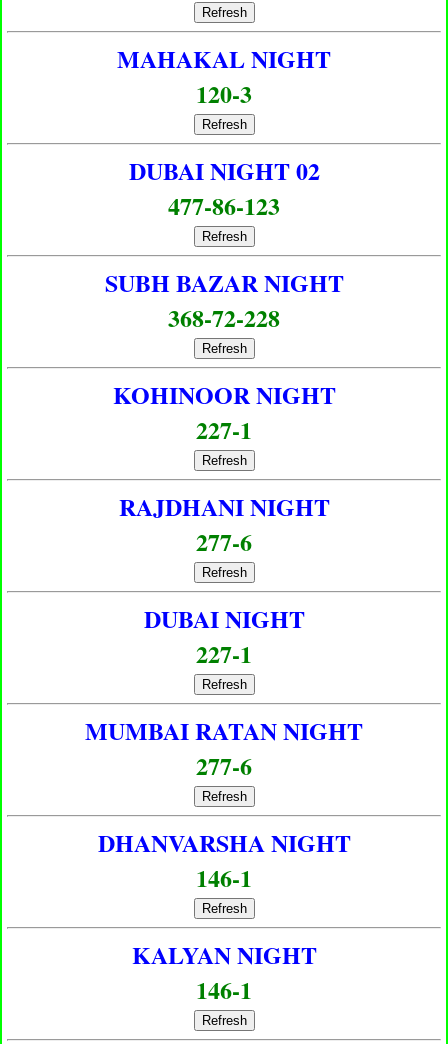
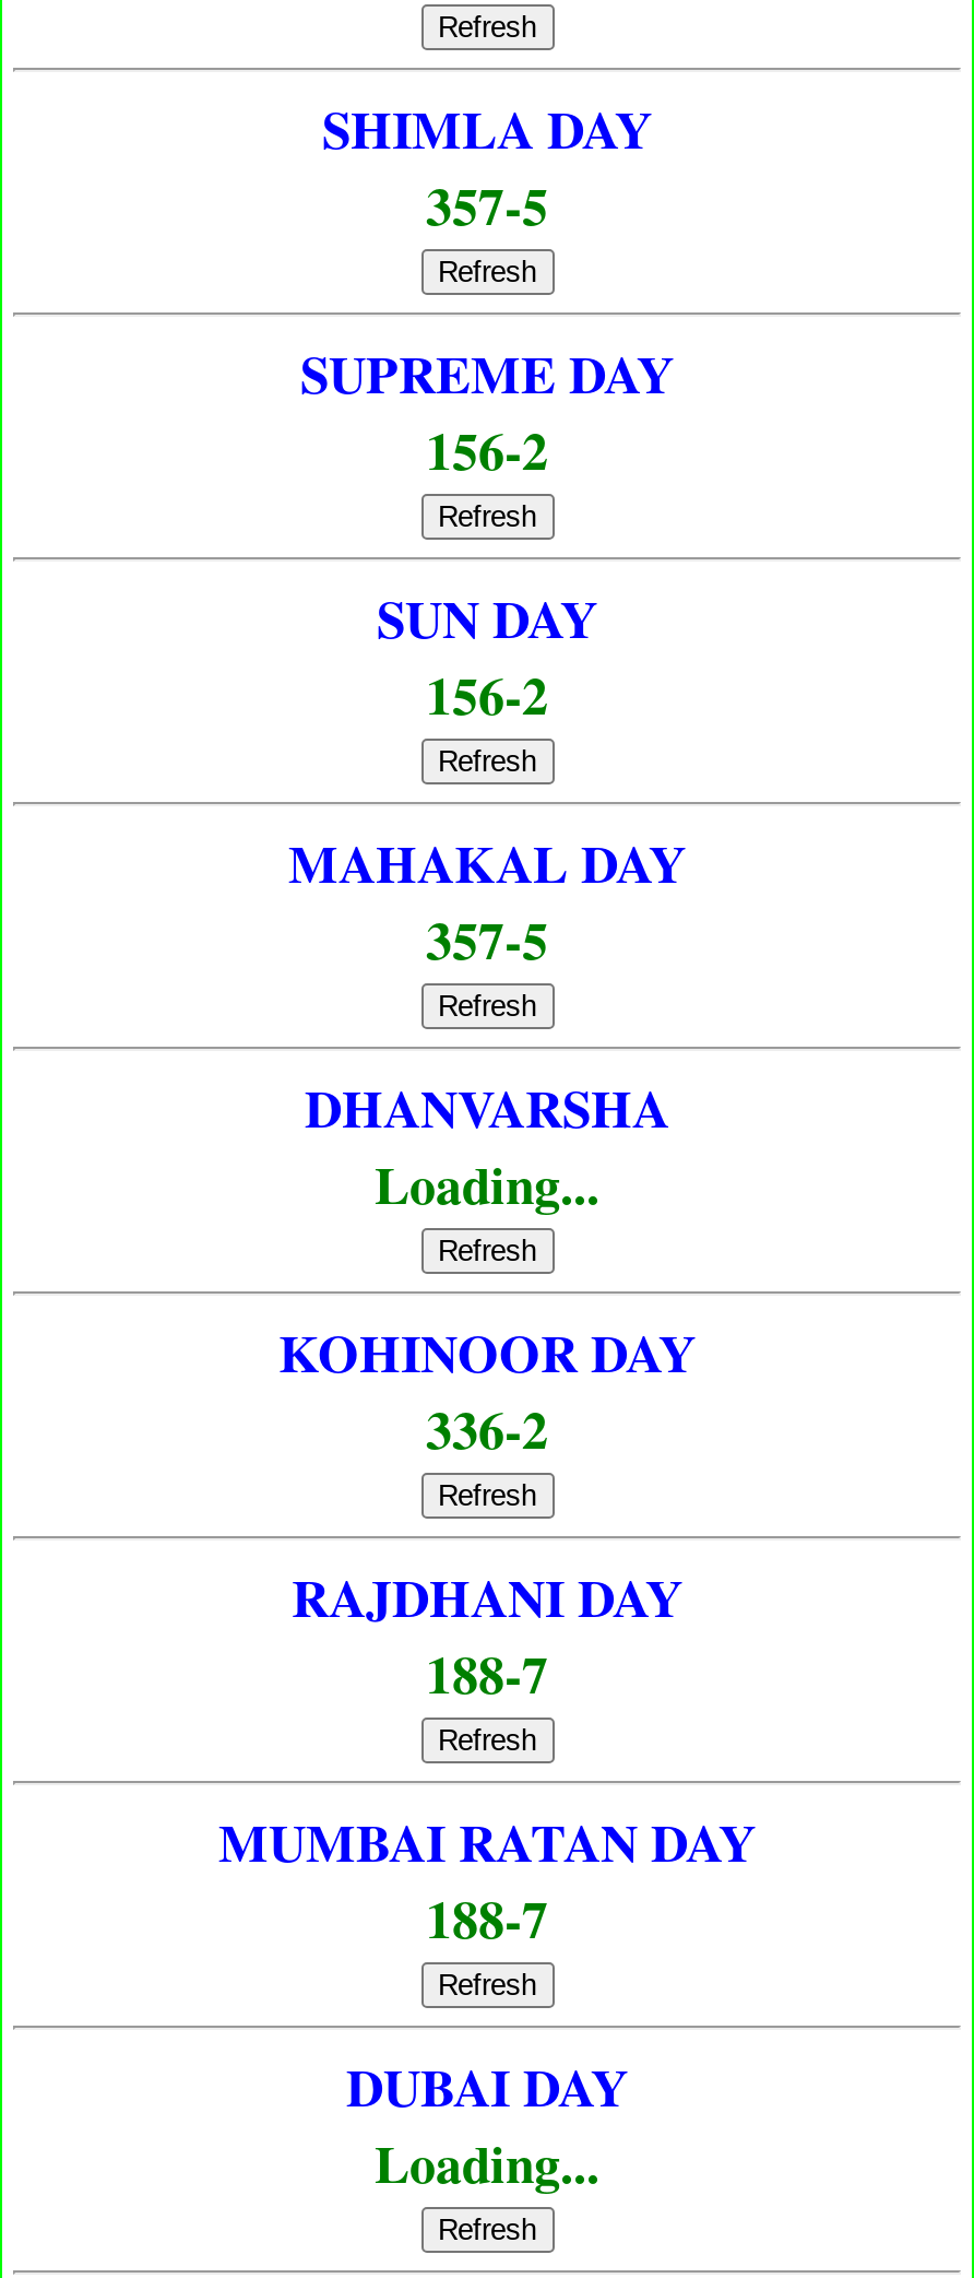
- MAHAKAL NIGHT
- 120-3
+ SHIMLA DAY
+ 357-5

- DUBAI NIGHT 02
- 477-86-123
+ SUPREME DAY
+ 156-2

- SUBH BAZAR NIGHT
- 368-72-228
+ SUN DAY
+ 156-2

- KOHINOOR NIGHT
- 227-1
+ MAHAKAL DAY
+ 357-5

- RAJDHANI NIGHT
- 277-6
+ DHANVARSHA
+ Loading...

- DUBAI NIGHT
- 227-1
+ KOHINOOR DAY
+ 336-2

- MUMBAI RATAN NIGHT
- 277-6
+ RAJDHANI DAY
+ 188-7

- DHANVARSHA NIGHT
- 146-1
+ MUMBAI RATAN DAY
+ 188-7

- KALYAN NIGHT
- 146-1
+ DUBAI DAY
+ Loading...
